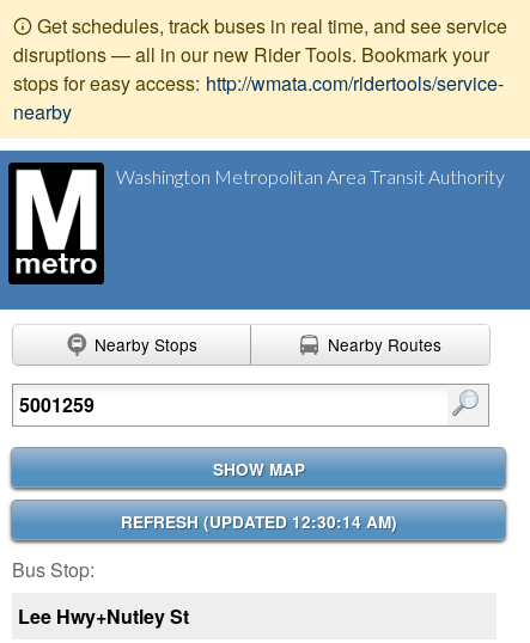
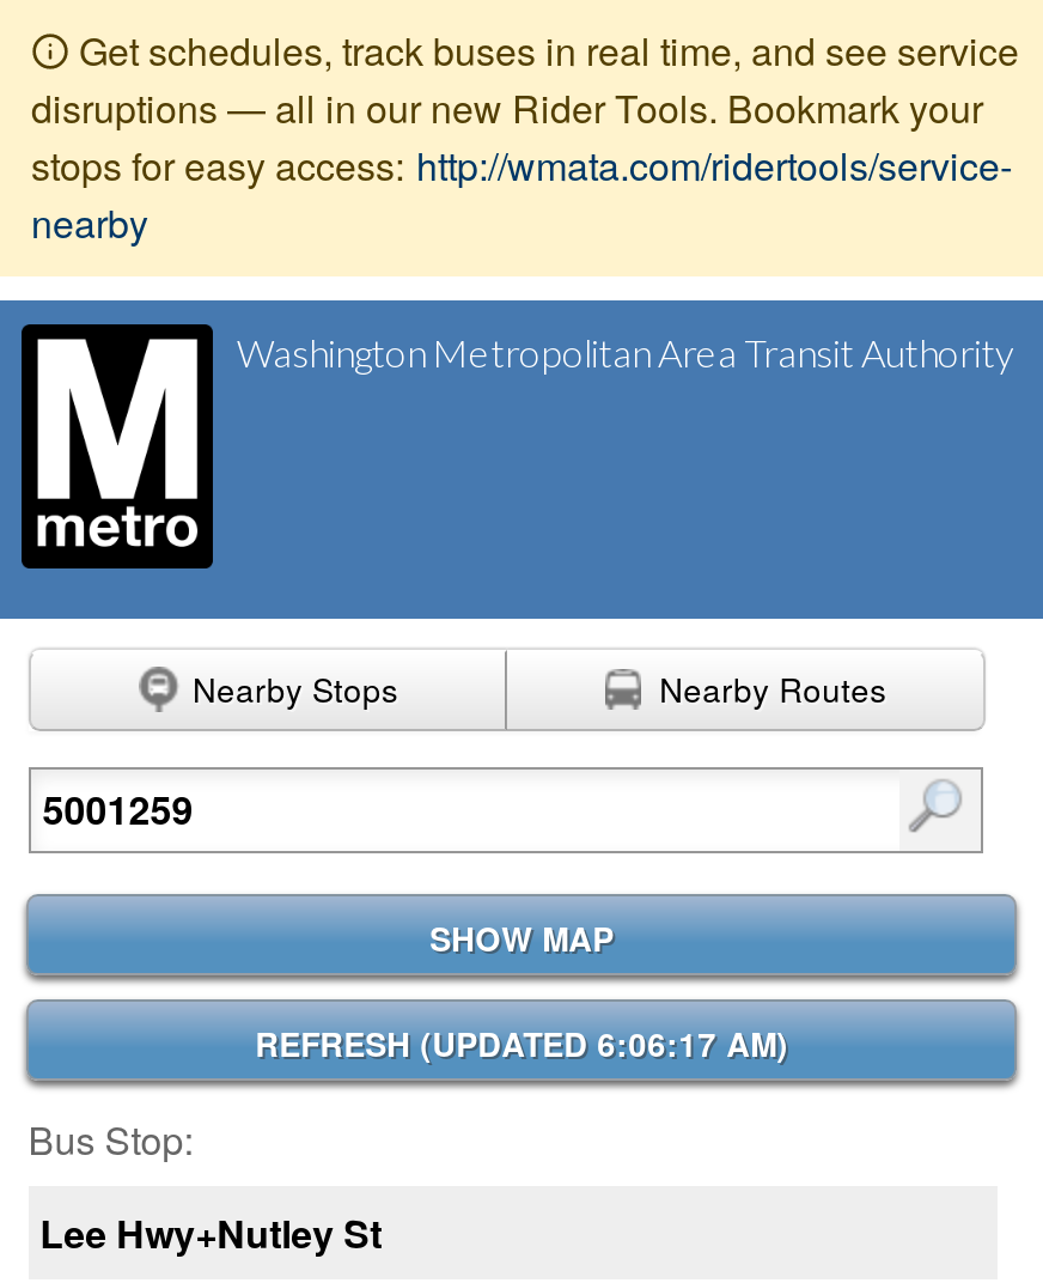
- REFRESH (UPDATED 12:30:14 AM)
+ REFRESH (UPDATED 6:06:17 AM)
